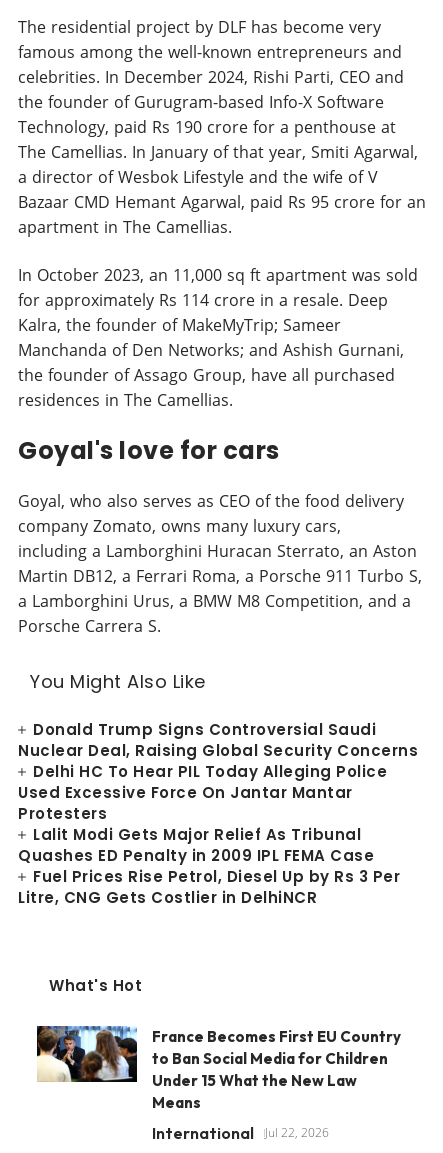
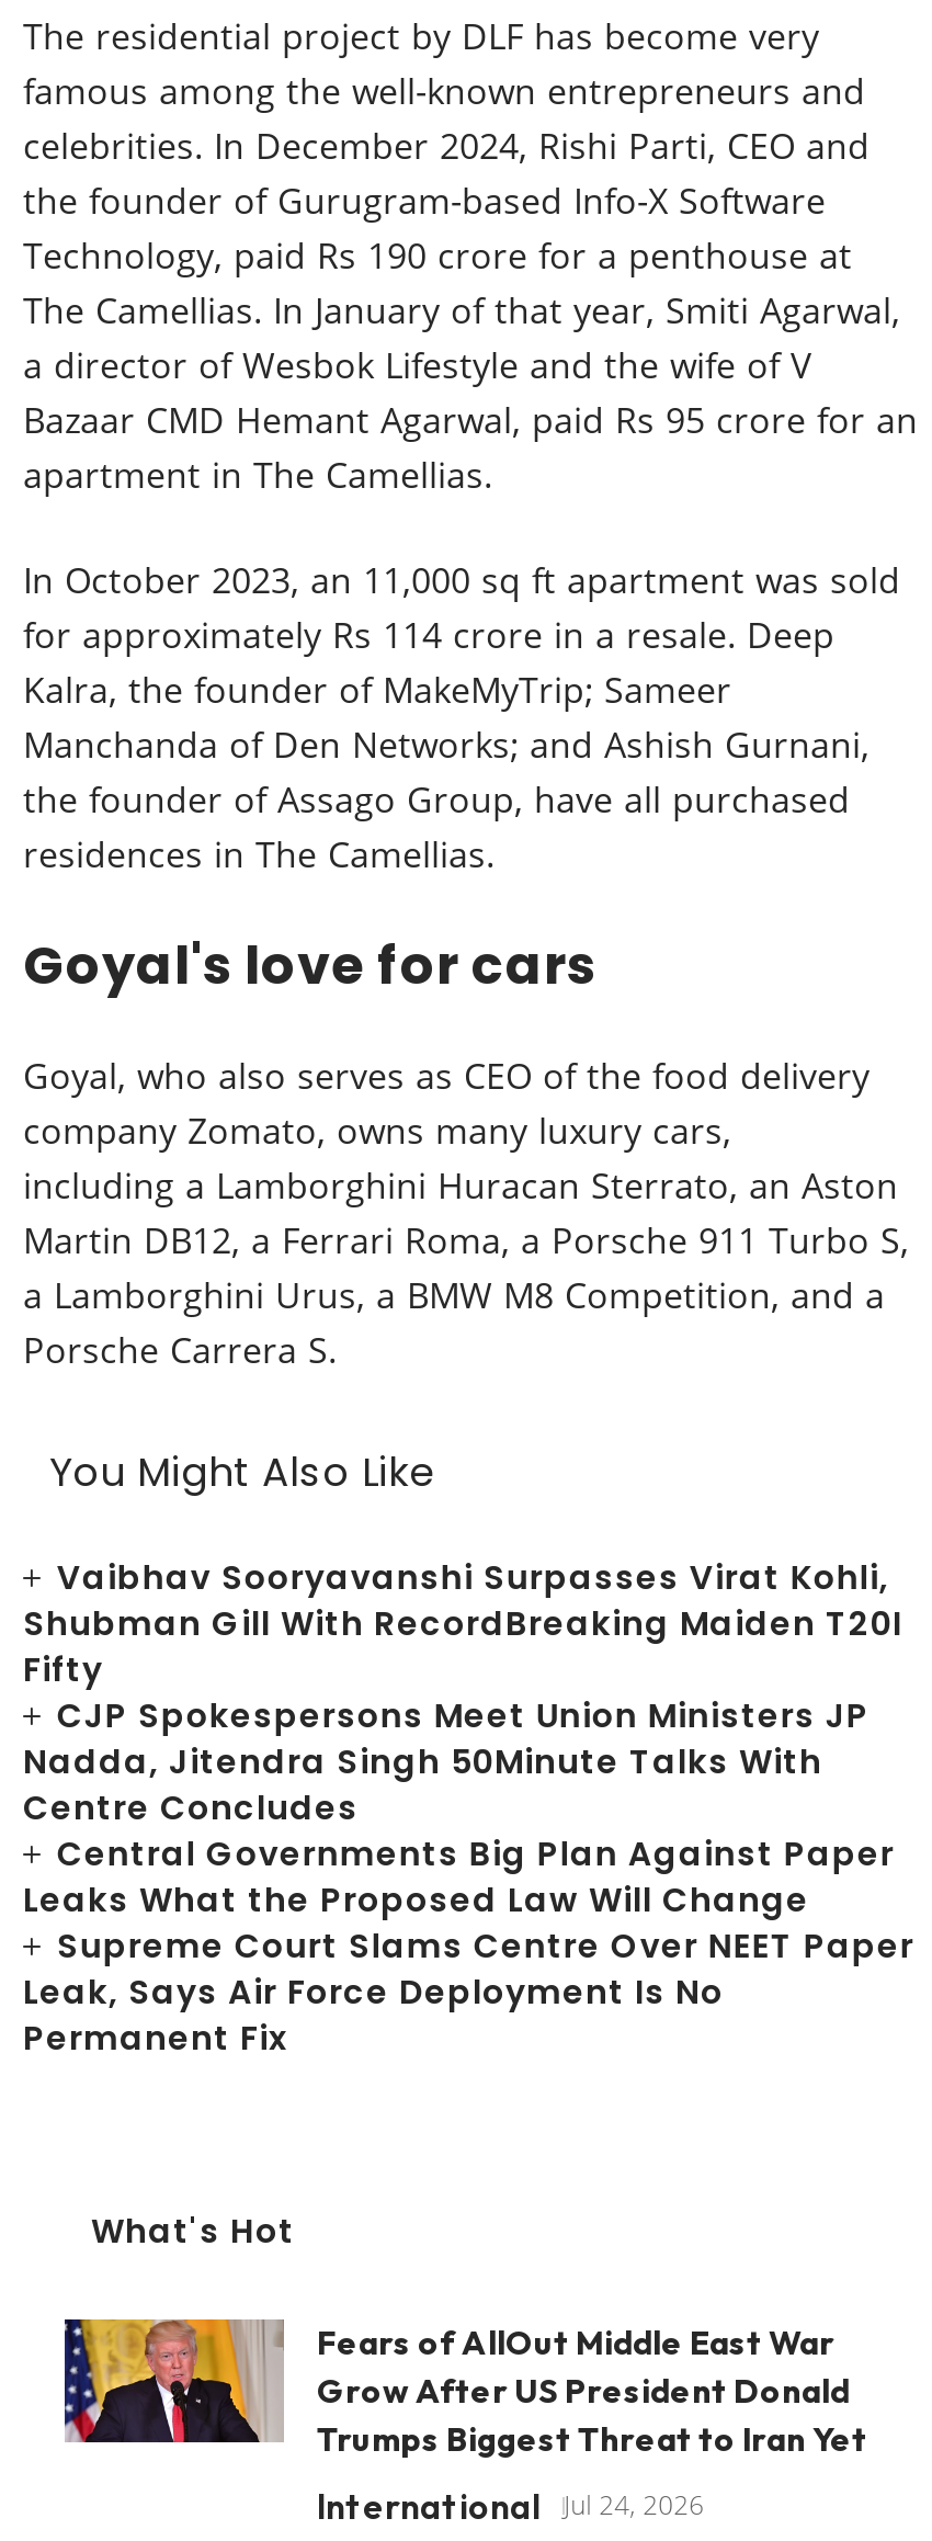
- Donald Trump Signs Controversial Saudi
- Nuclear Deal, Raising Global Security Concerns
- Delhi HC To Hear PIL Today Alleging Police
- Used Excessive Force On Jantar Mantar
- Protesters
- Lalit Modi Gets Major Relief As Tribunal
- Quashes ED Penalty in 2009 IPL FEMA Case
- Fuel Prices Rise Petrol, Diesel Up by Rs 3 Per
- Litre, CNG Gets Costlier in DelhiNCR
+ Vaibhav Sooryavanshi Surpasses Virat Kohli,
+ Shubman Gill With RecordBreaking Maiden T20I
+ Fifty
+ CJP Spokespersons Meet Union Ministers JP
+ Nadda, Jitendra Singh 50Minute Talks With
+ Centre Concludes
+ Central Governments Big Plan Against Paper
+ Leaks What the Proposed Law Will Change
+ Supreme Court Slams Centre Over NEET Paper
+ Leak, Says Air Force Deployment Is No
+ Permanent Fix

moved down: What's Hot

- [image]
- France Becomes First EU Country
- to Ban Social Media for Children
- Under 15 What the New Law
- Means
+ [image]
+ Fears of AllOut Middle East War
+ Grow After US President Donald
+ Trumps Biggest Threat to Iran Yet

- International Jul 22, 2026
+ International Jul 24, 2026
